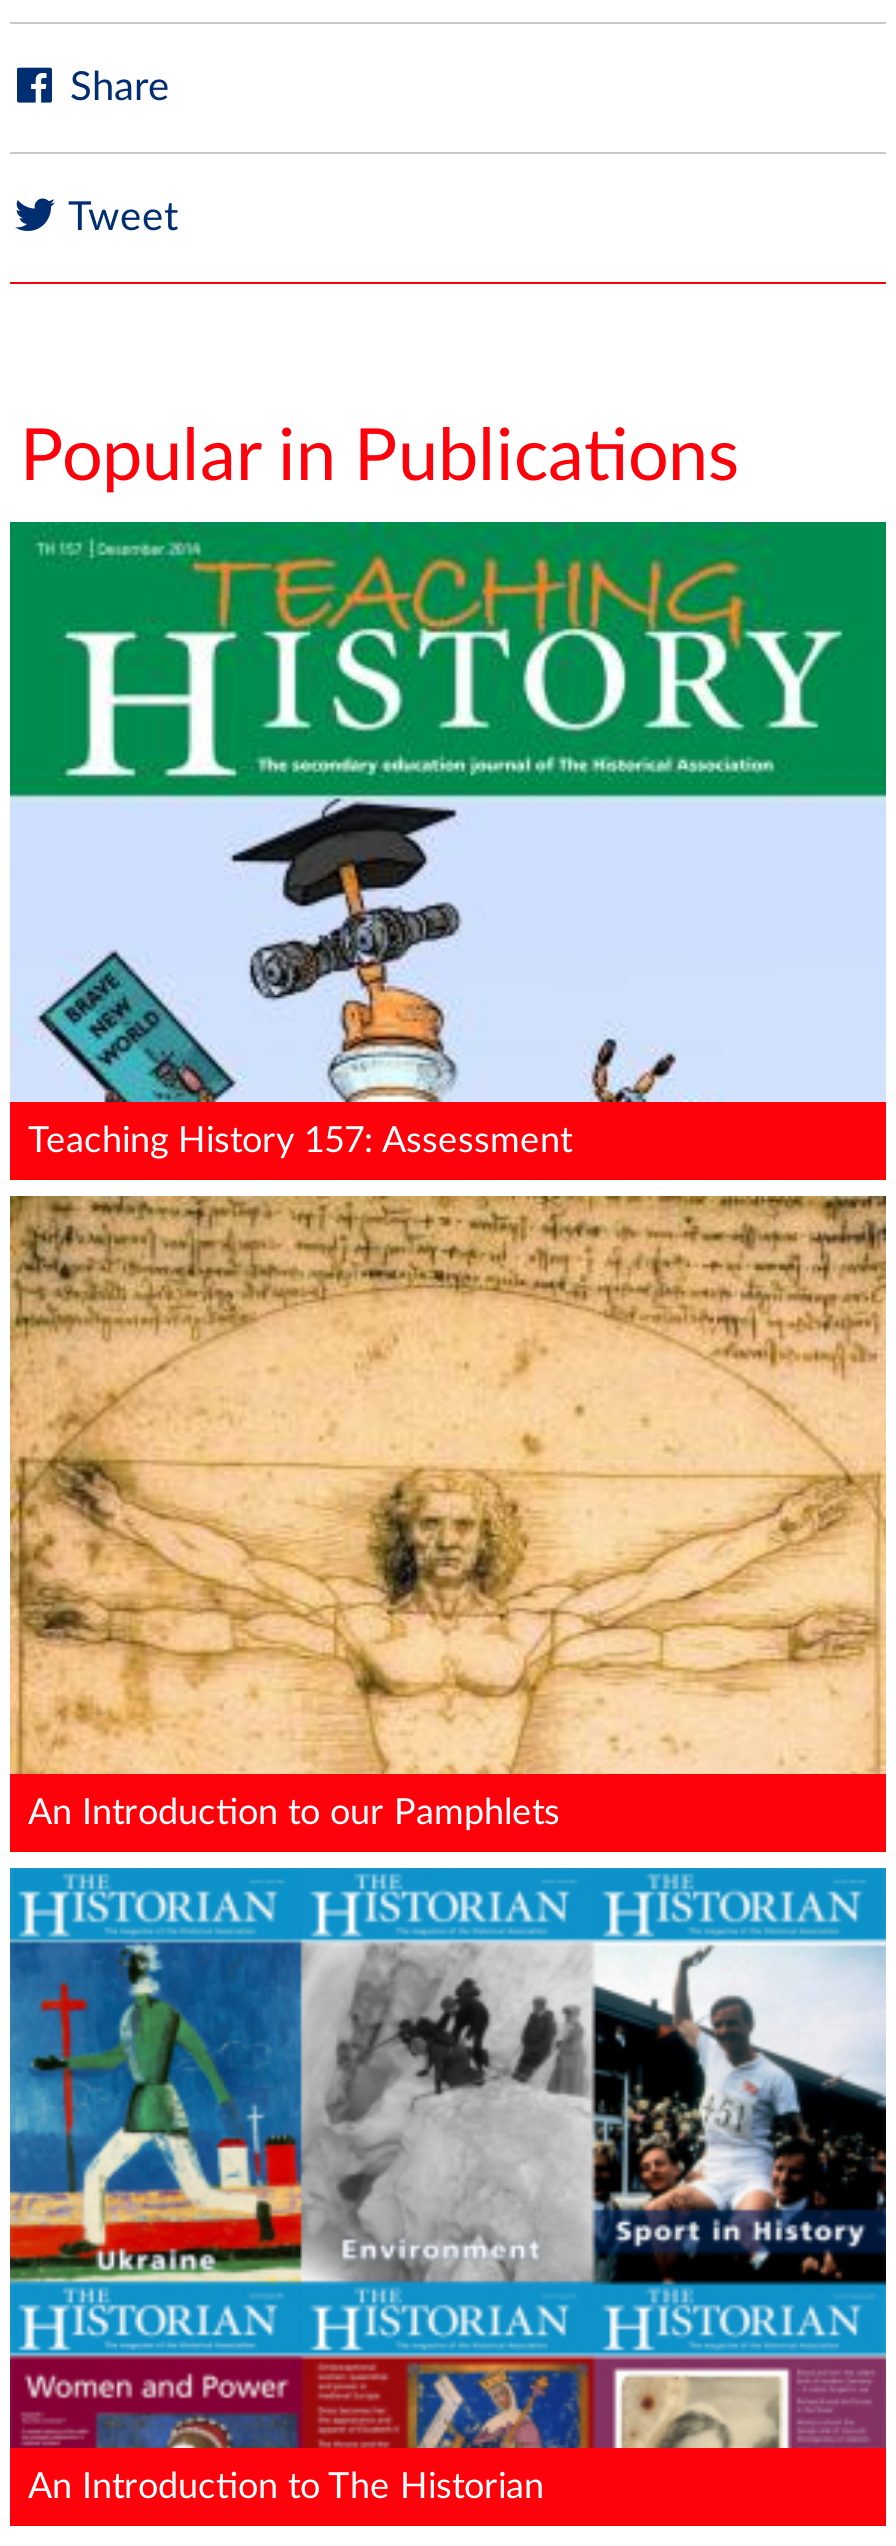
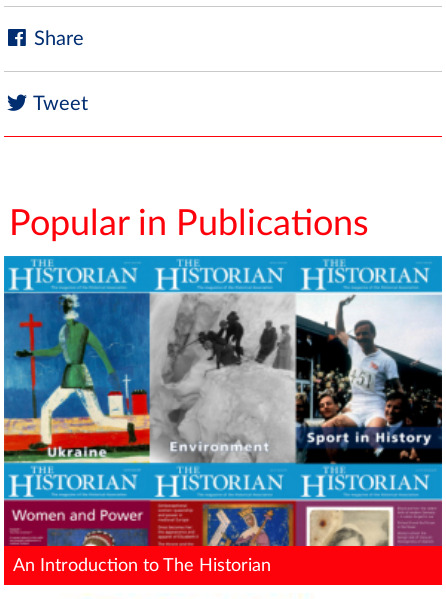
- [image]
- Teaching History 157: Assessment

- [image]
- An Introduction to our Pamphlets
